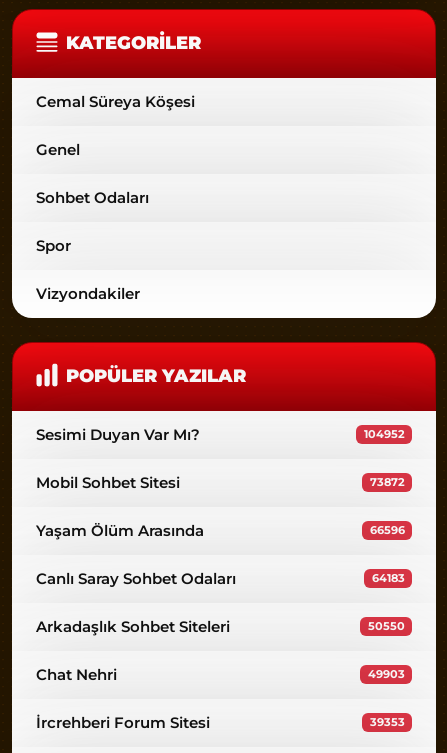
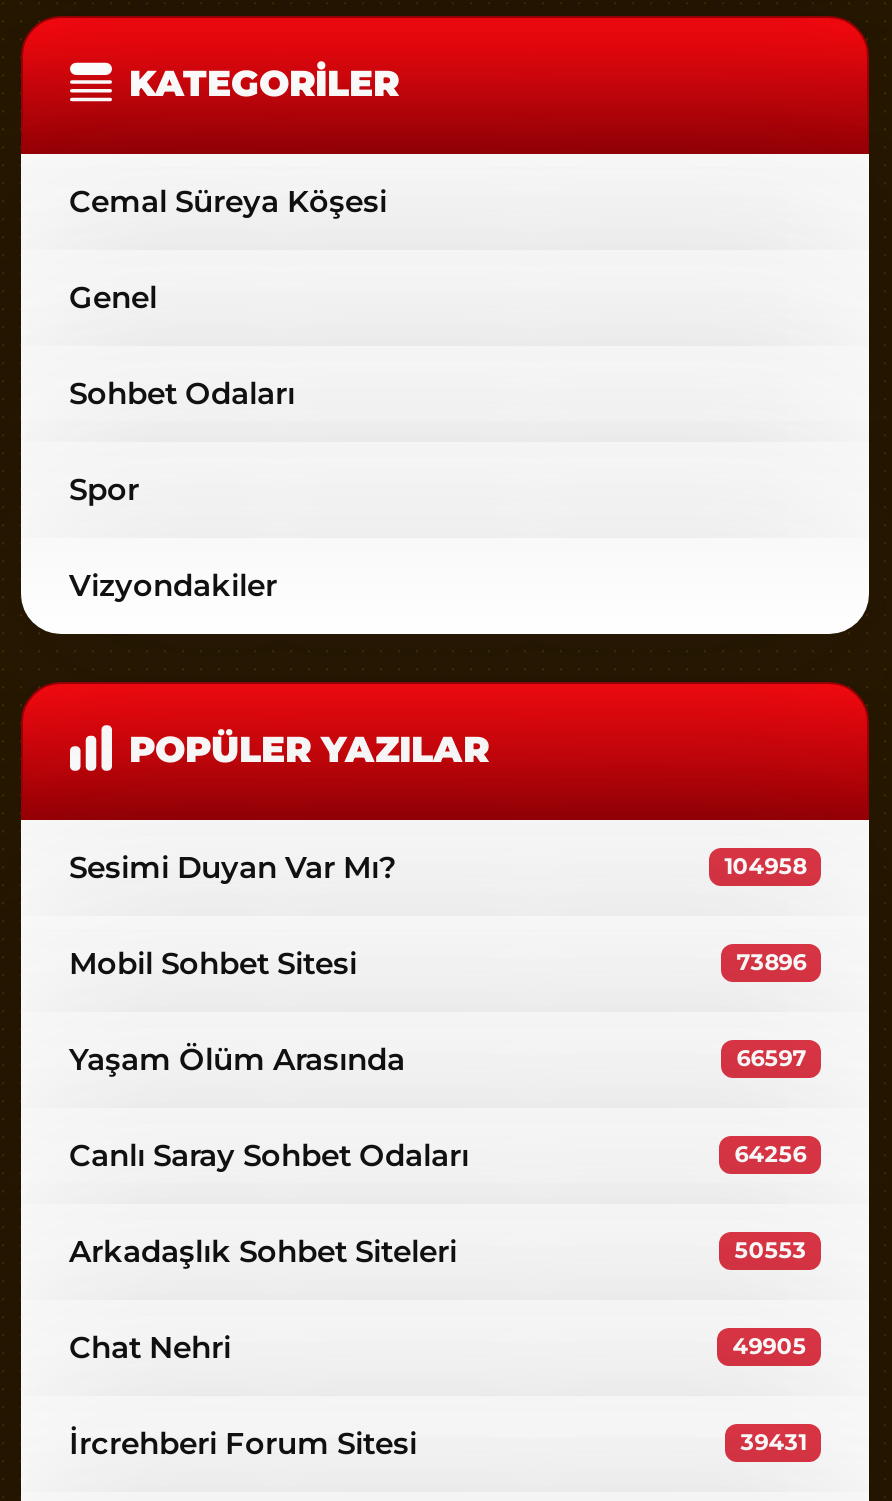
- 104952
+ 104958

- 73872
+ 73896

- 66596
+ 66597

- 64183
+ 64256

- 50550
+ 50553

- 49903
+ 49905

- 39353
+ 39431
